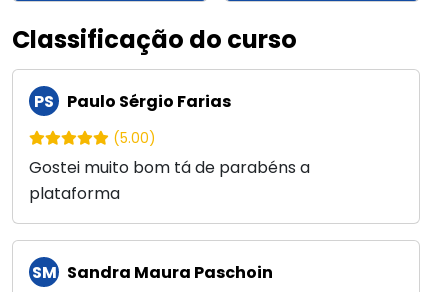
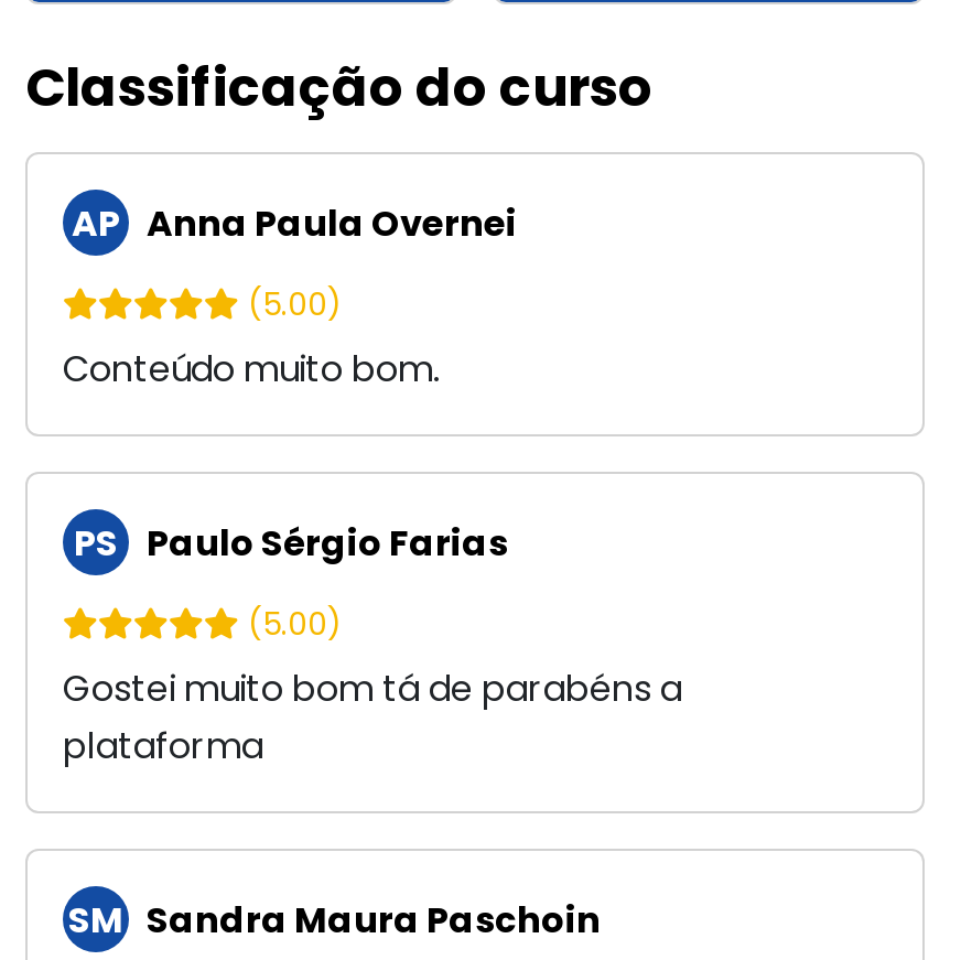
+ AP Anna Paula Overnei
+ (5.00)
+ Conteúdo muito bom.
